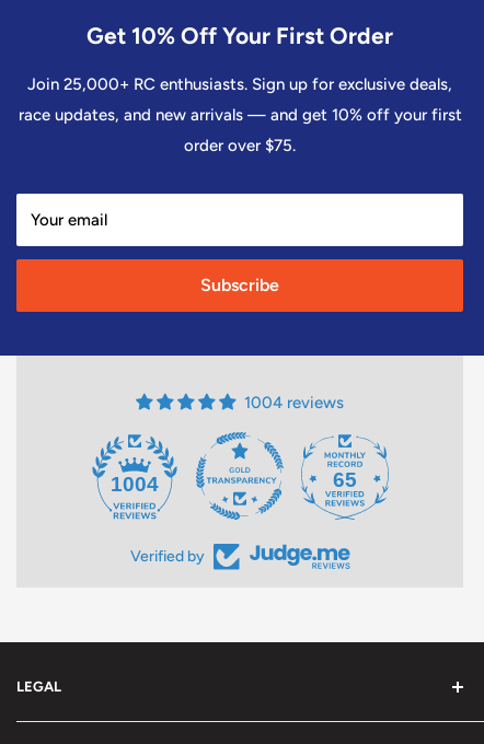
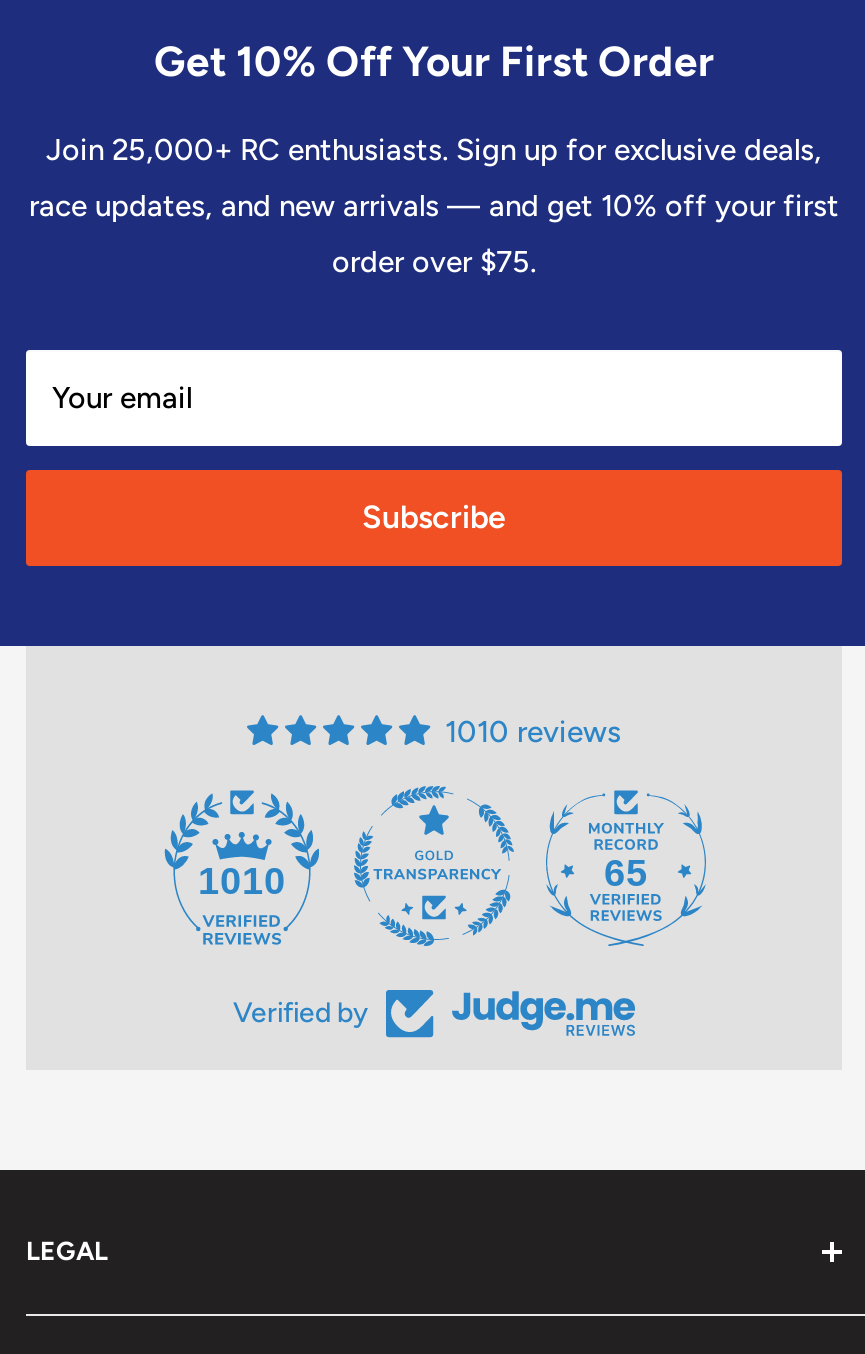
- 1004 reviews
+ 1010 reviews

- 1004
+ 1010
